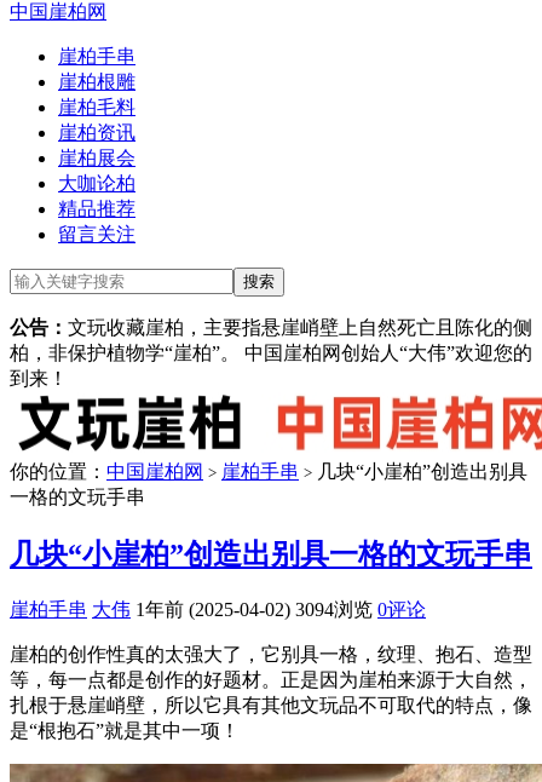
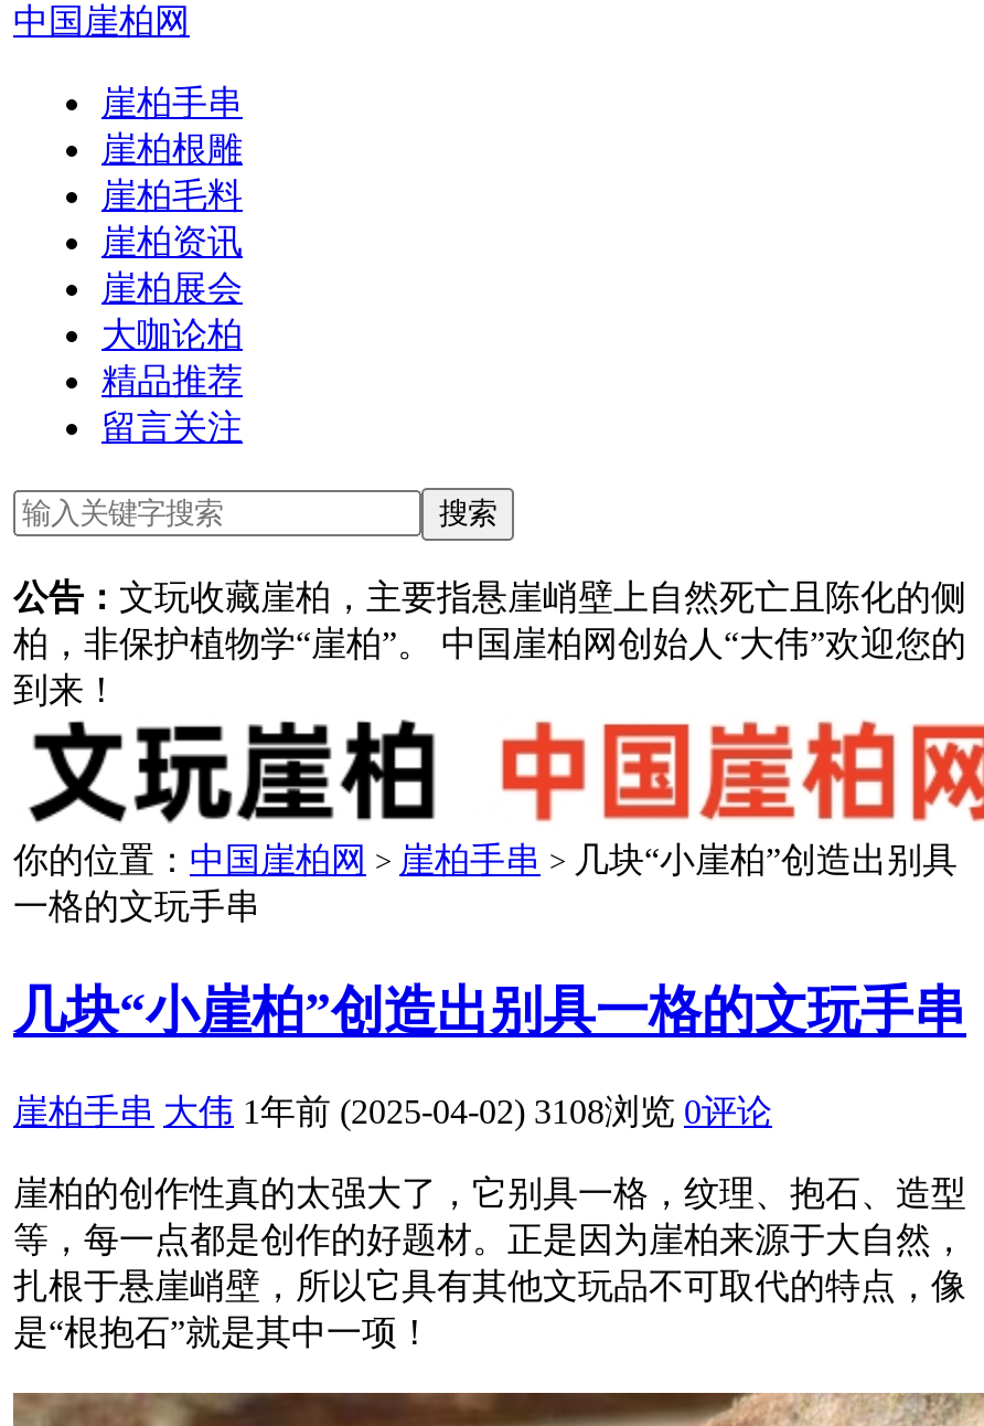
- 崖柏手串 大伟 1年前 (2025-04-02) 3094浏览 0评论
+ 崖柏手串 大伟 1年前 (2025-04-02) 3108浏览 0评论
